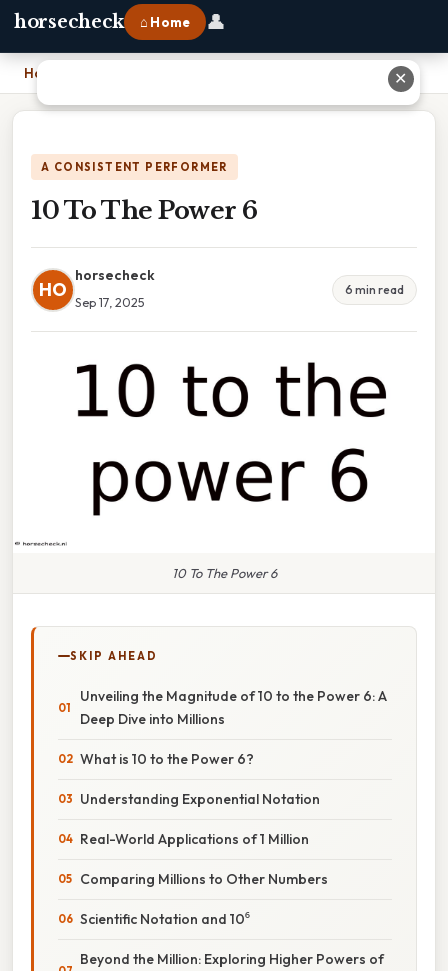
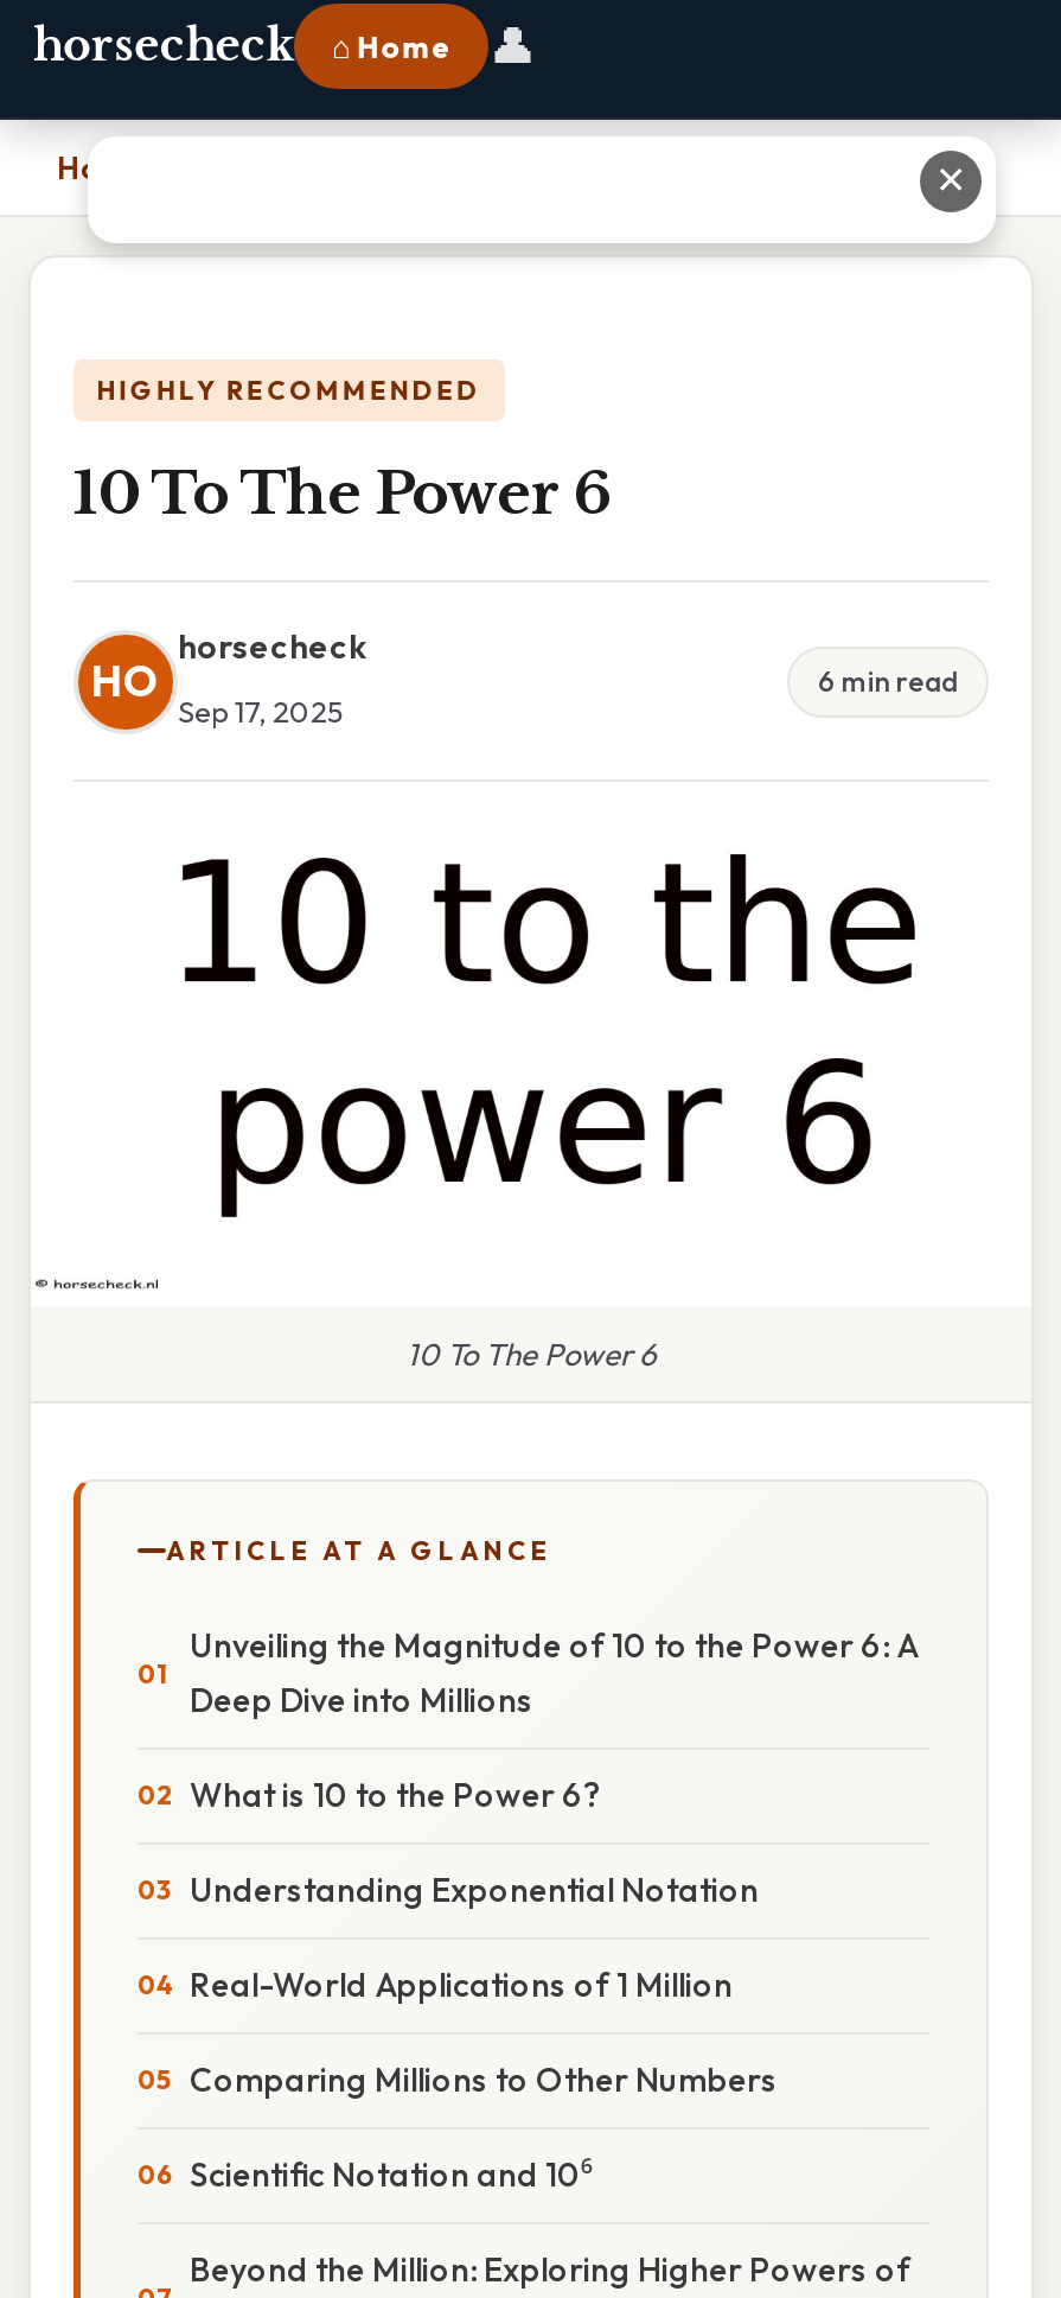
- A CONSISTENT PERFORMER
+ HIGHLY RECOMMENDED

- SKIP AHEAD
+ ARTICLE AT A GLANCE
